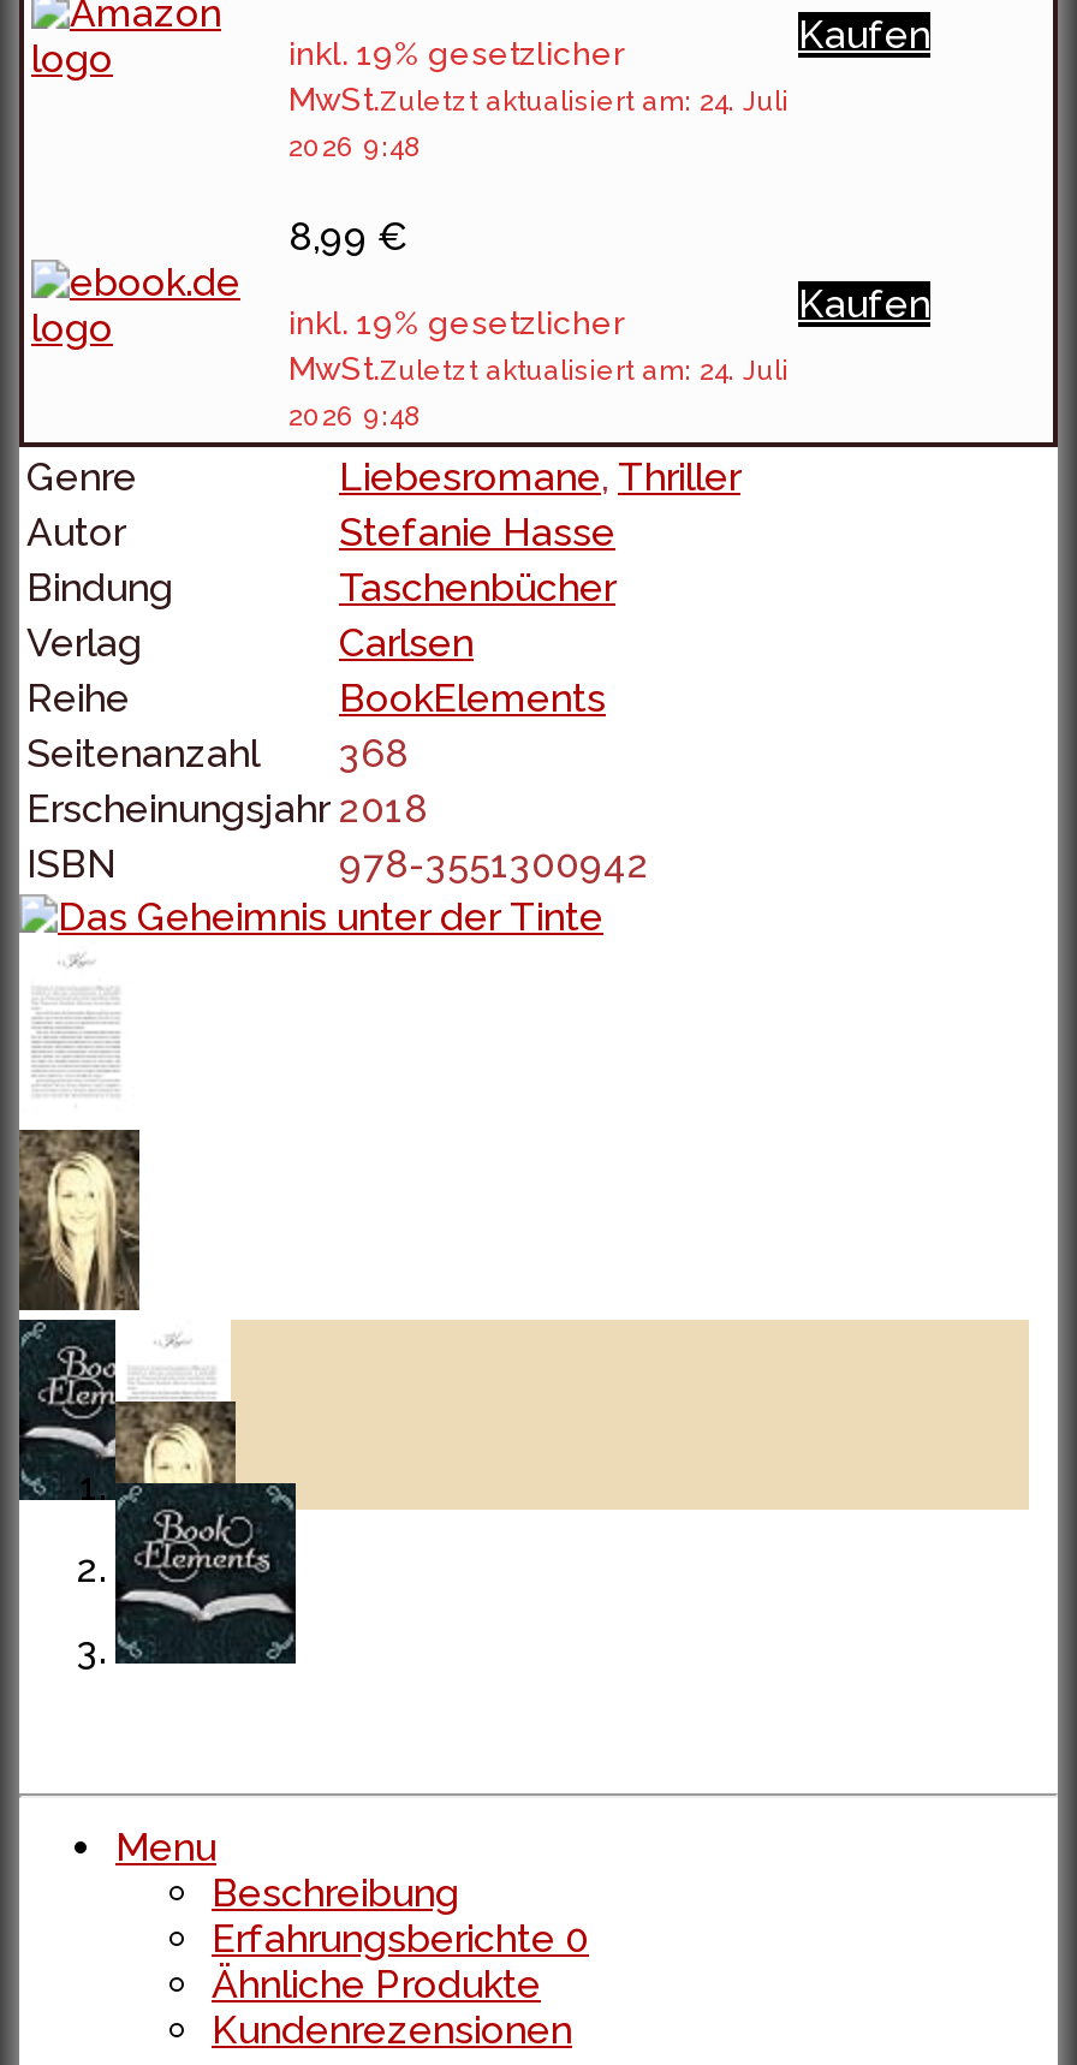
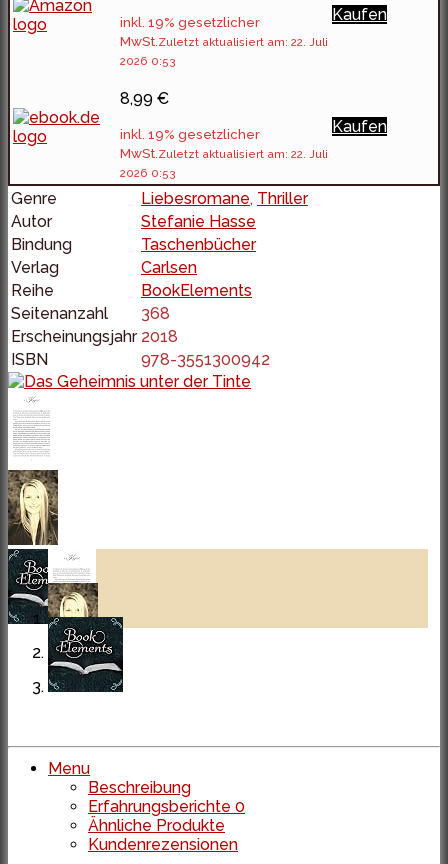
- MwSt.Zuletzt aktualisiert am: 24. Juli
+ MwSt.Zuletzt aktualisiert am: 22. Juli

- 2026 9:48
+ 2026 0:53

- MwSt.Zuletzt aktualisiert am: 24. Juli
+ MwSt.Zuletzt aktualisiert am: 22. Juli

- 2026 9:48
+ 2026 0:53
